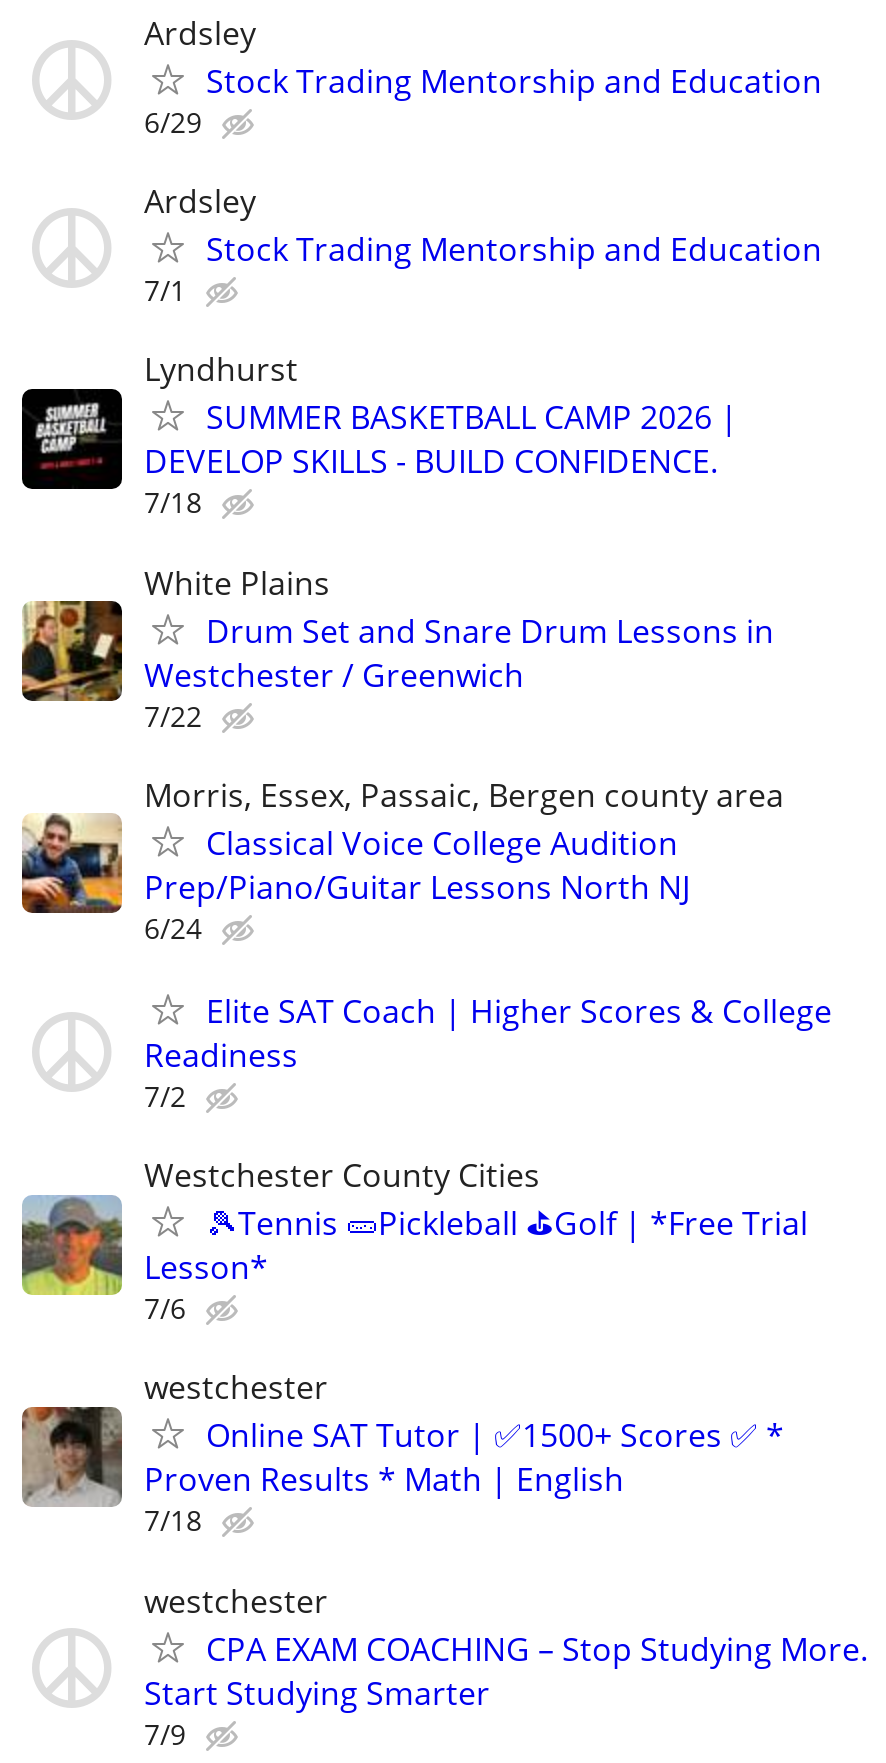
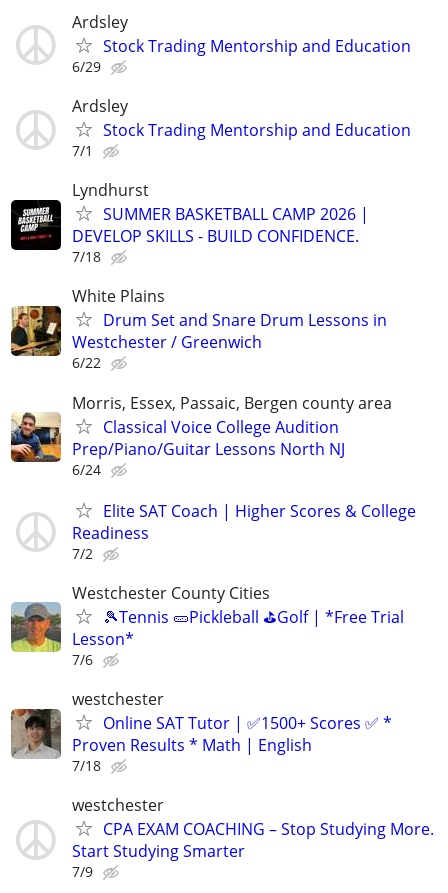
- 7/22
+ 6/22
